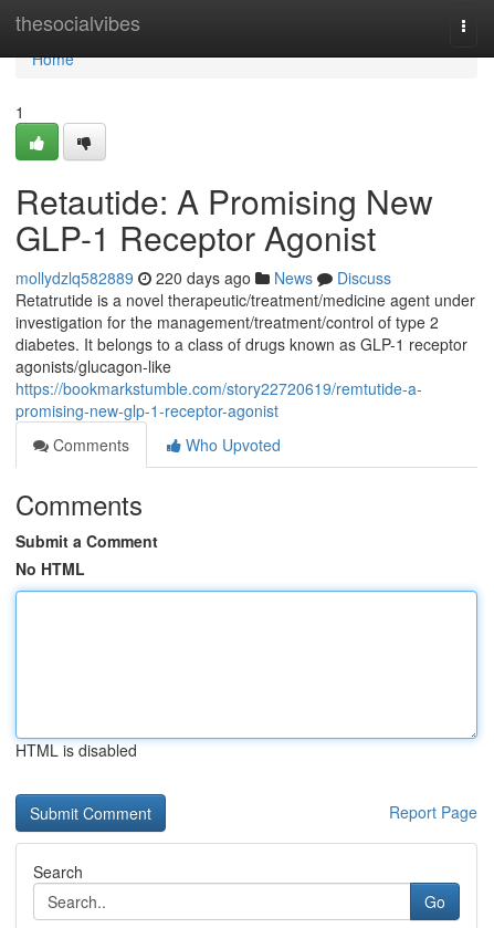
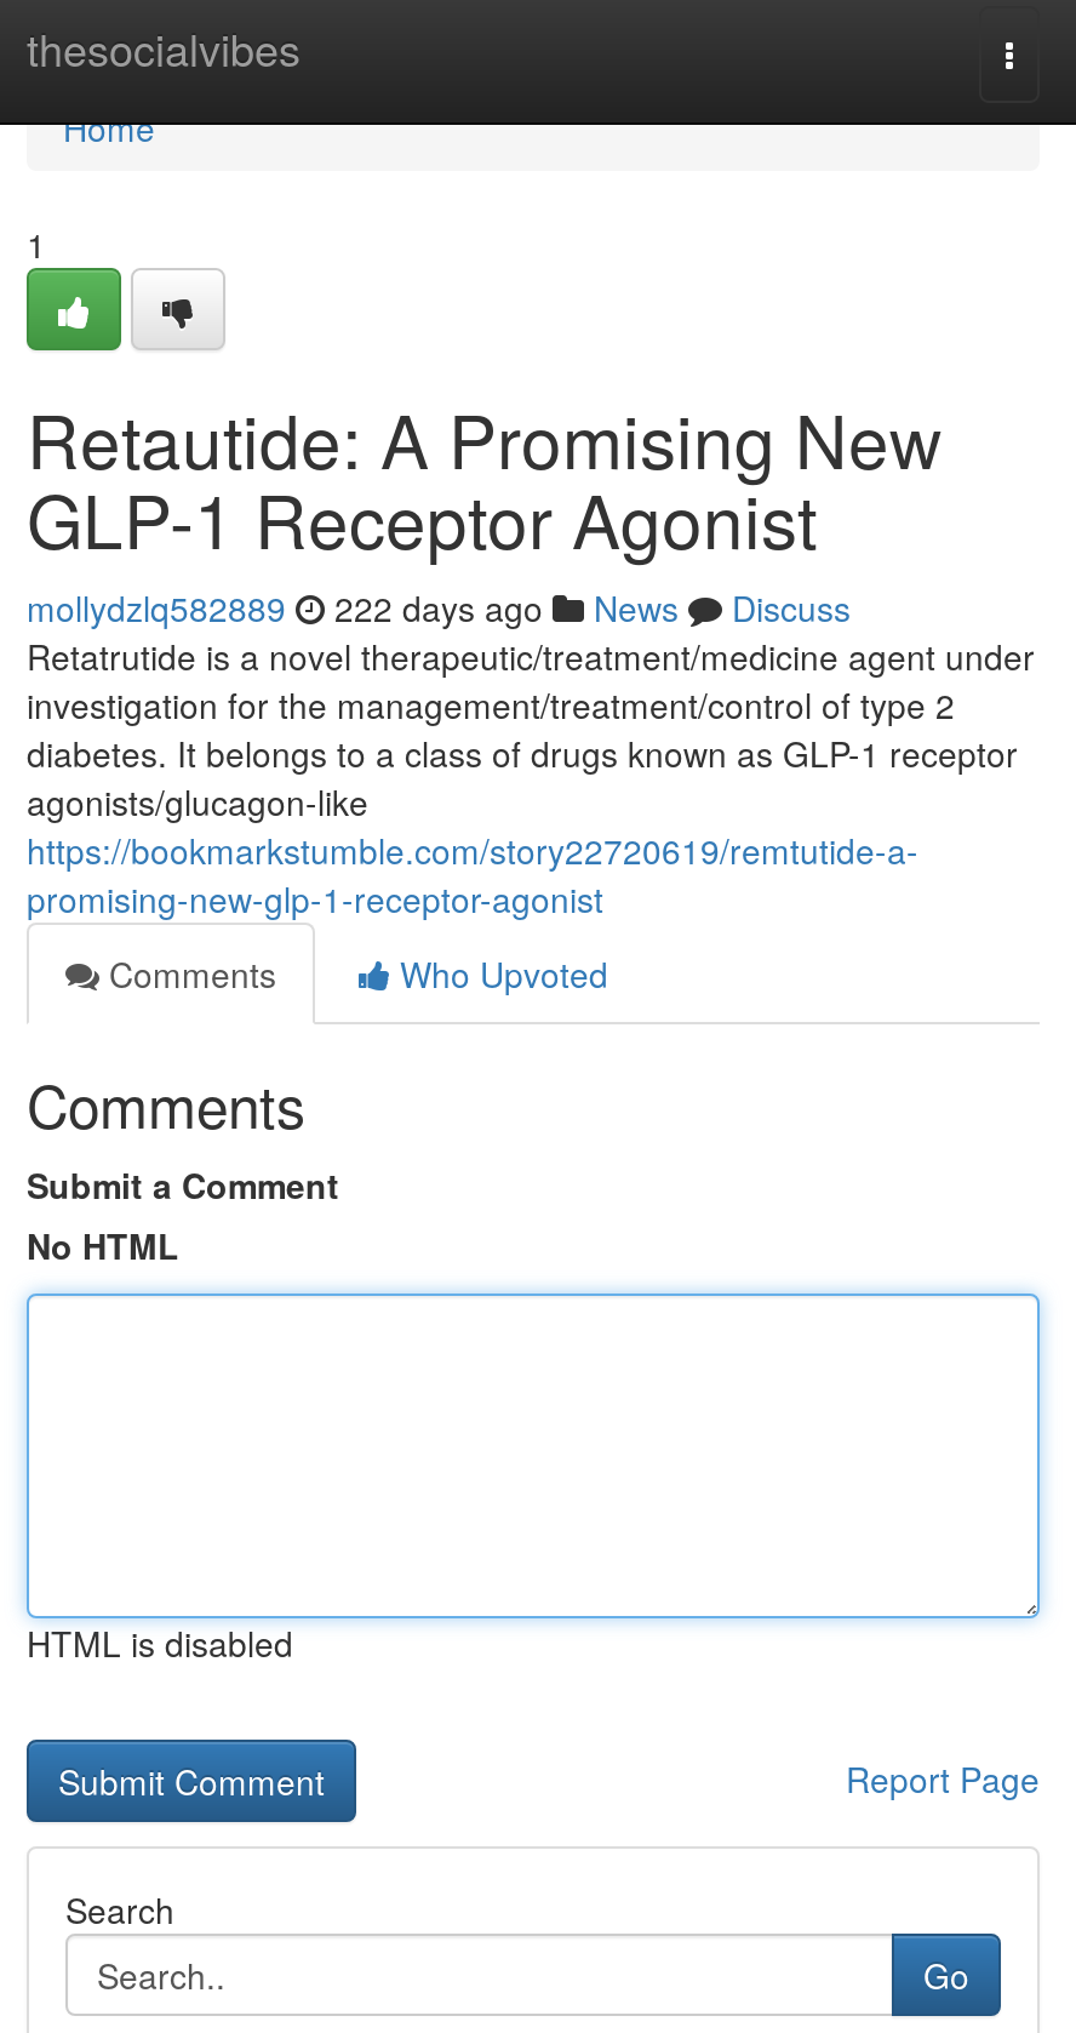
- mollydzlq582889 220 days ago News Discuss
+ mollydzlq582889 222 days ago News Discuss
